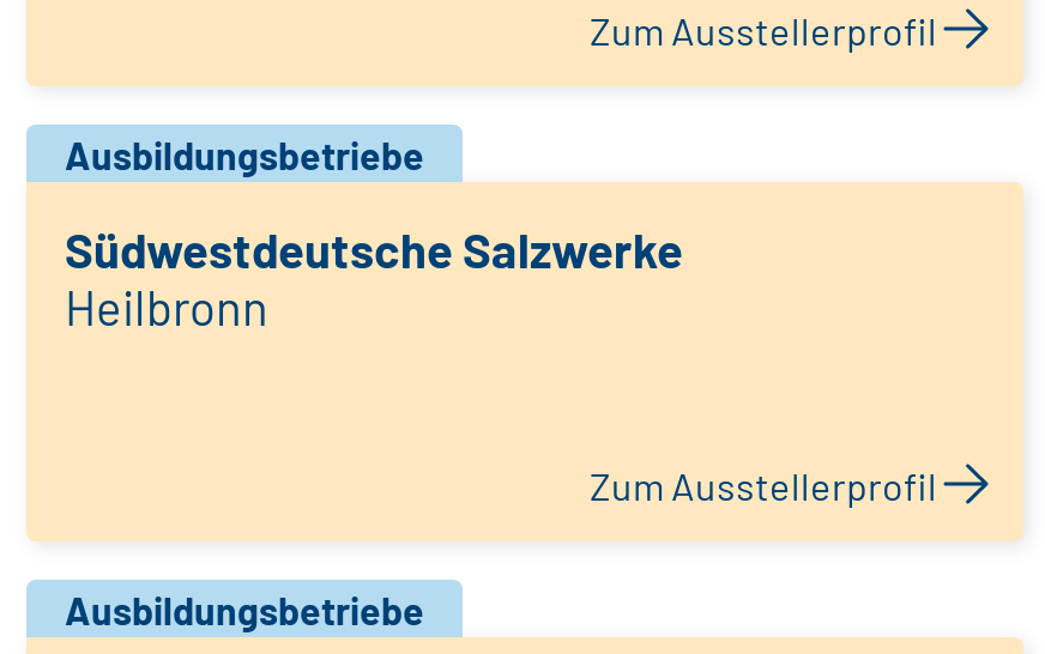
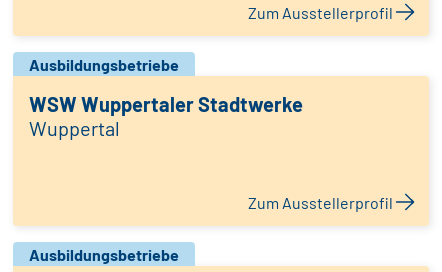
- Südwestdeutsche Salzwerke
- Heilbronn
+ WSW Wuppertaler Stadtwerke
+ Wuppertal
